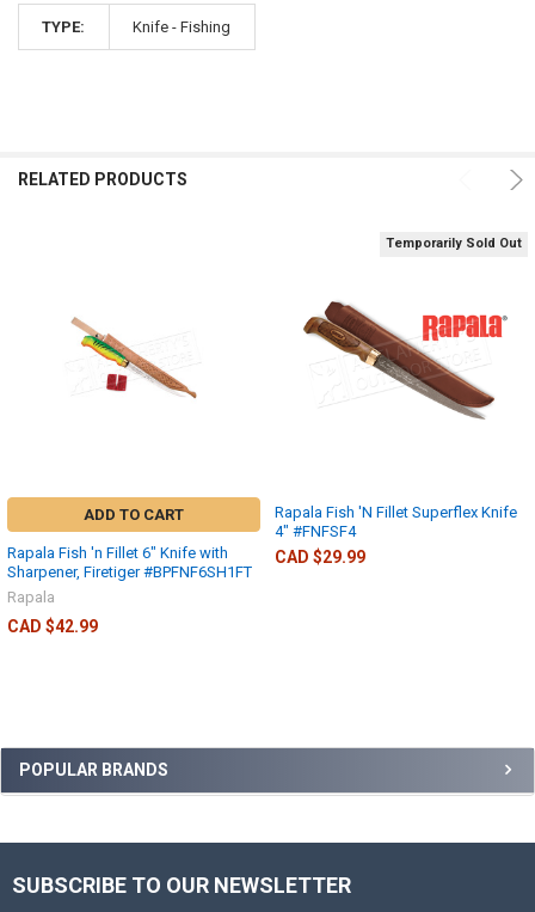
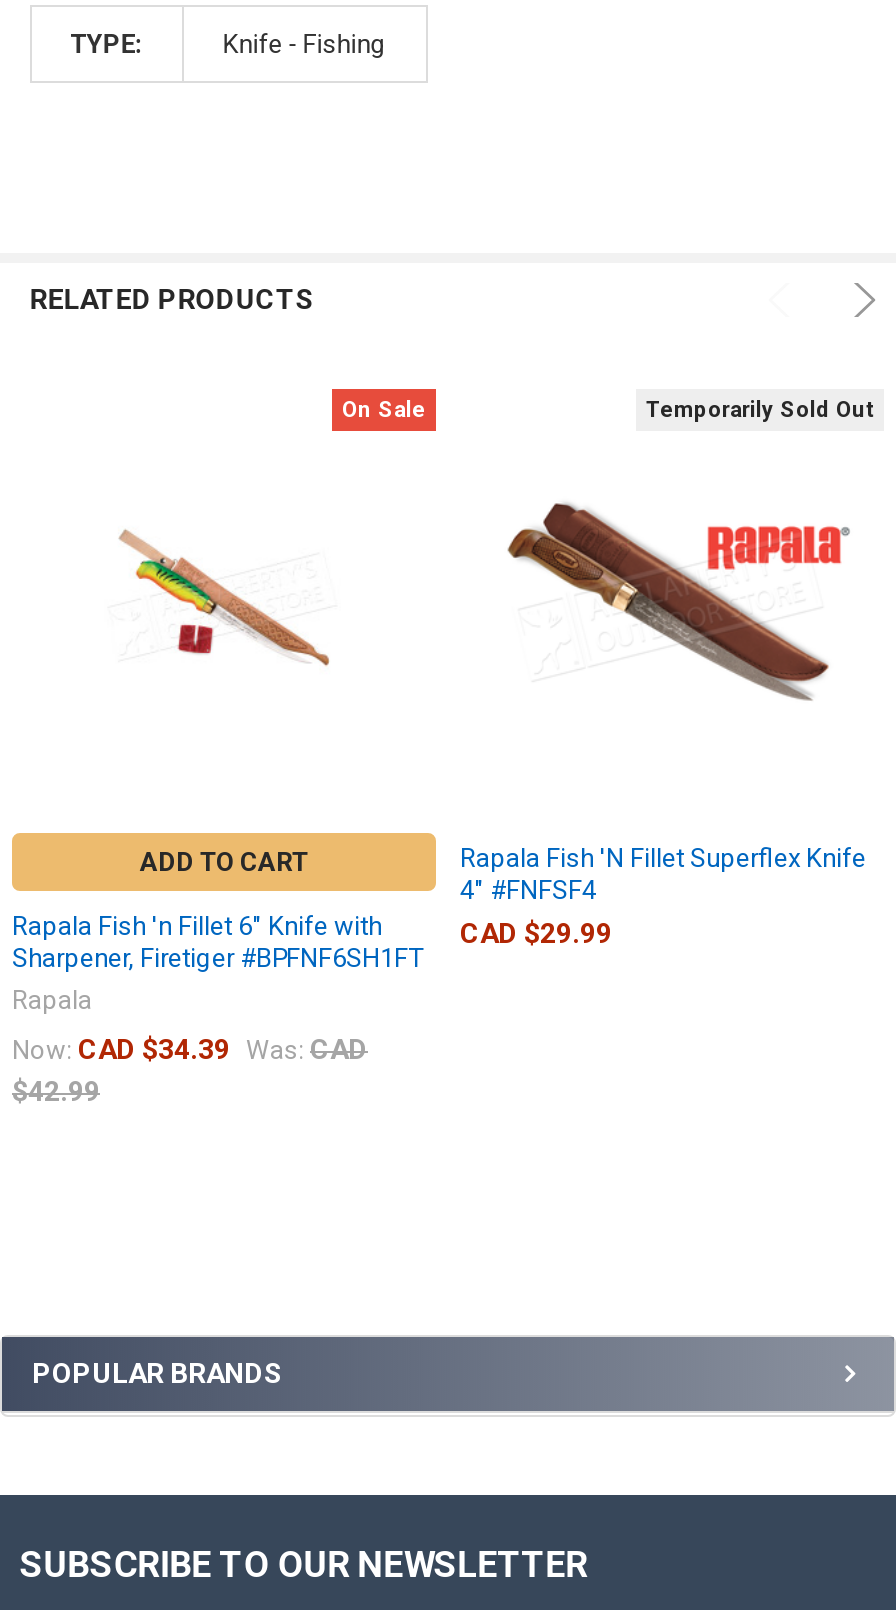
+ On Sale

- CAD $42.99
+ Now: CAD $34.39 Was: CAD
+ $42.99
